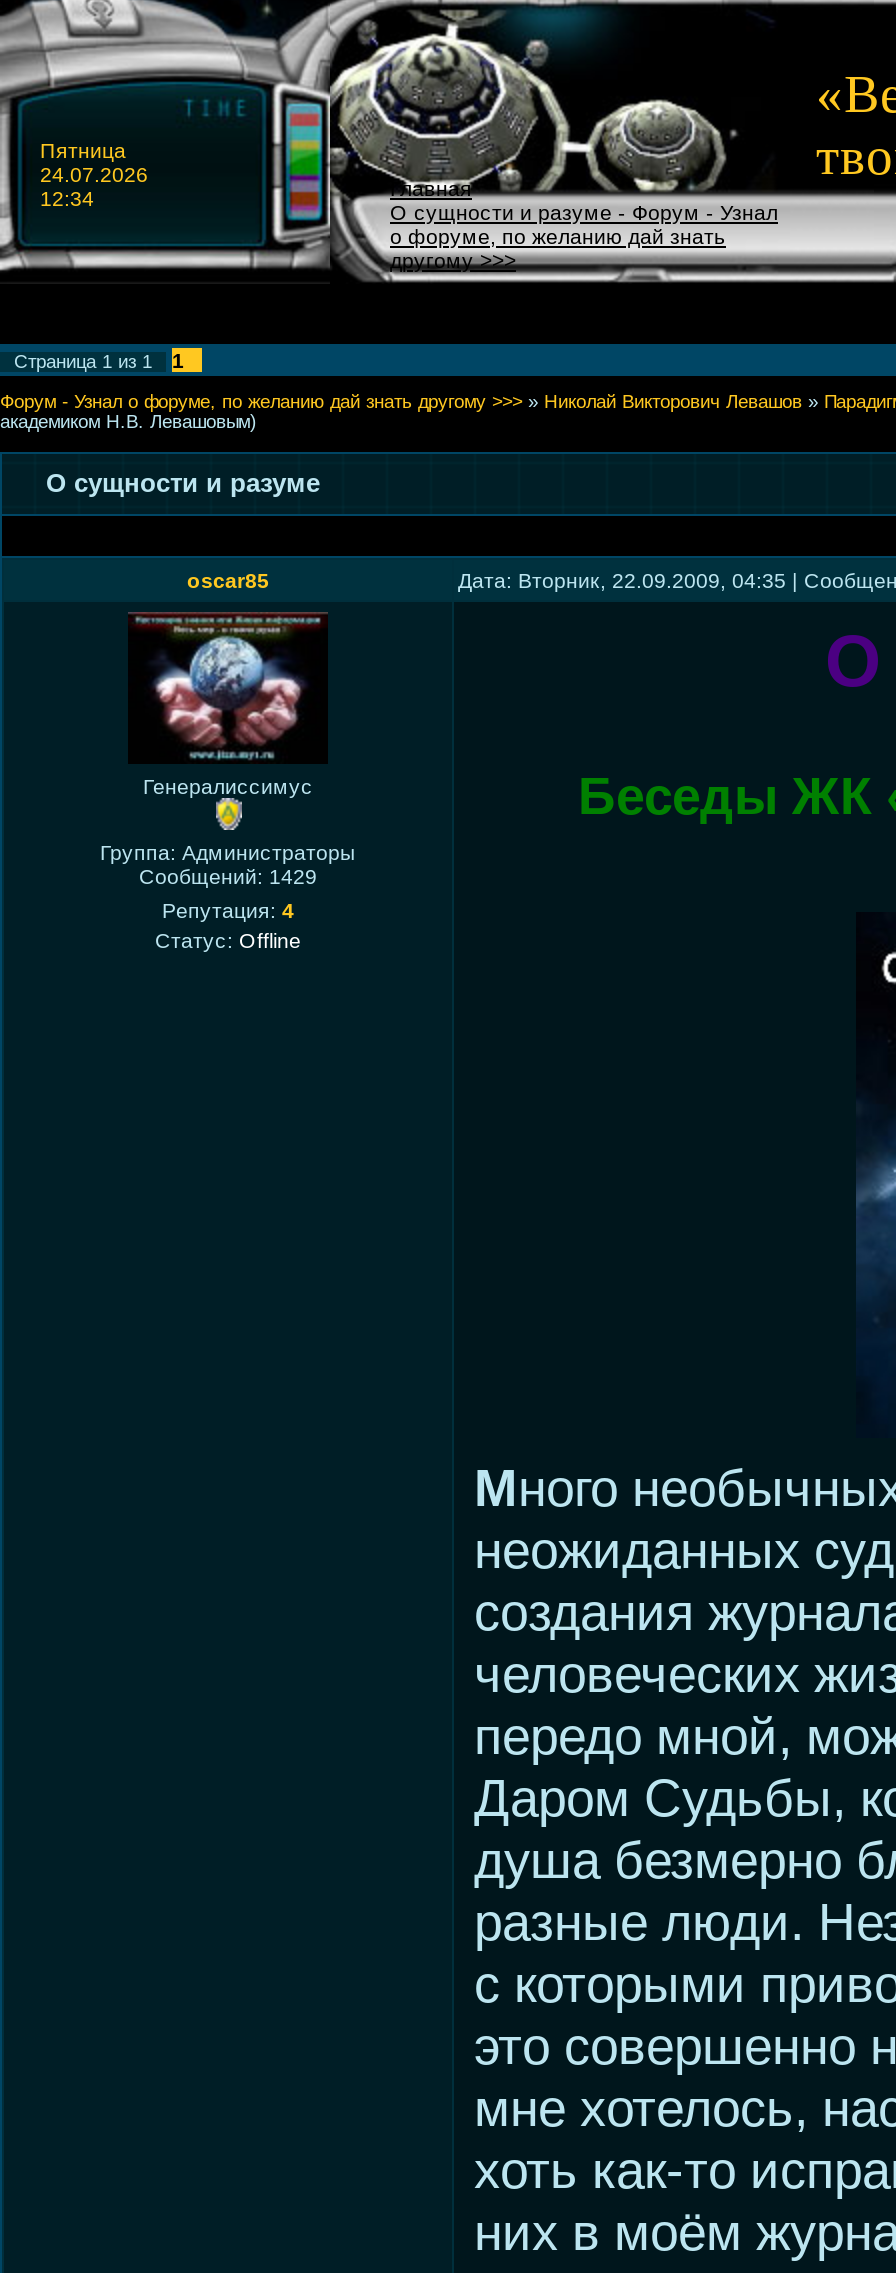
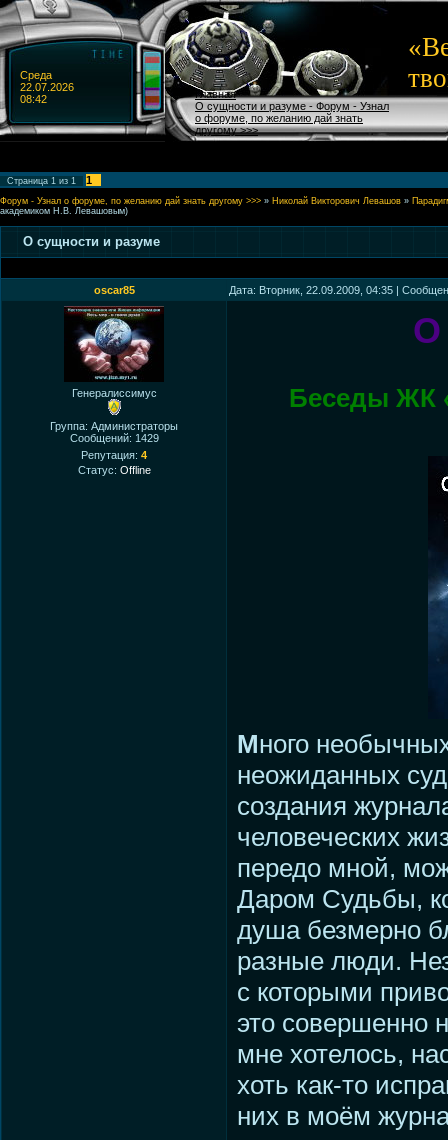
- Пятница
- 24.07.2026
- 12:34
+ Среда
+ 22.07.2026
+ 08:42
